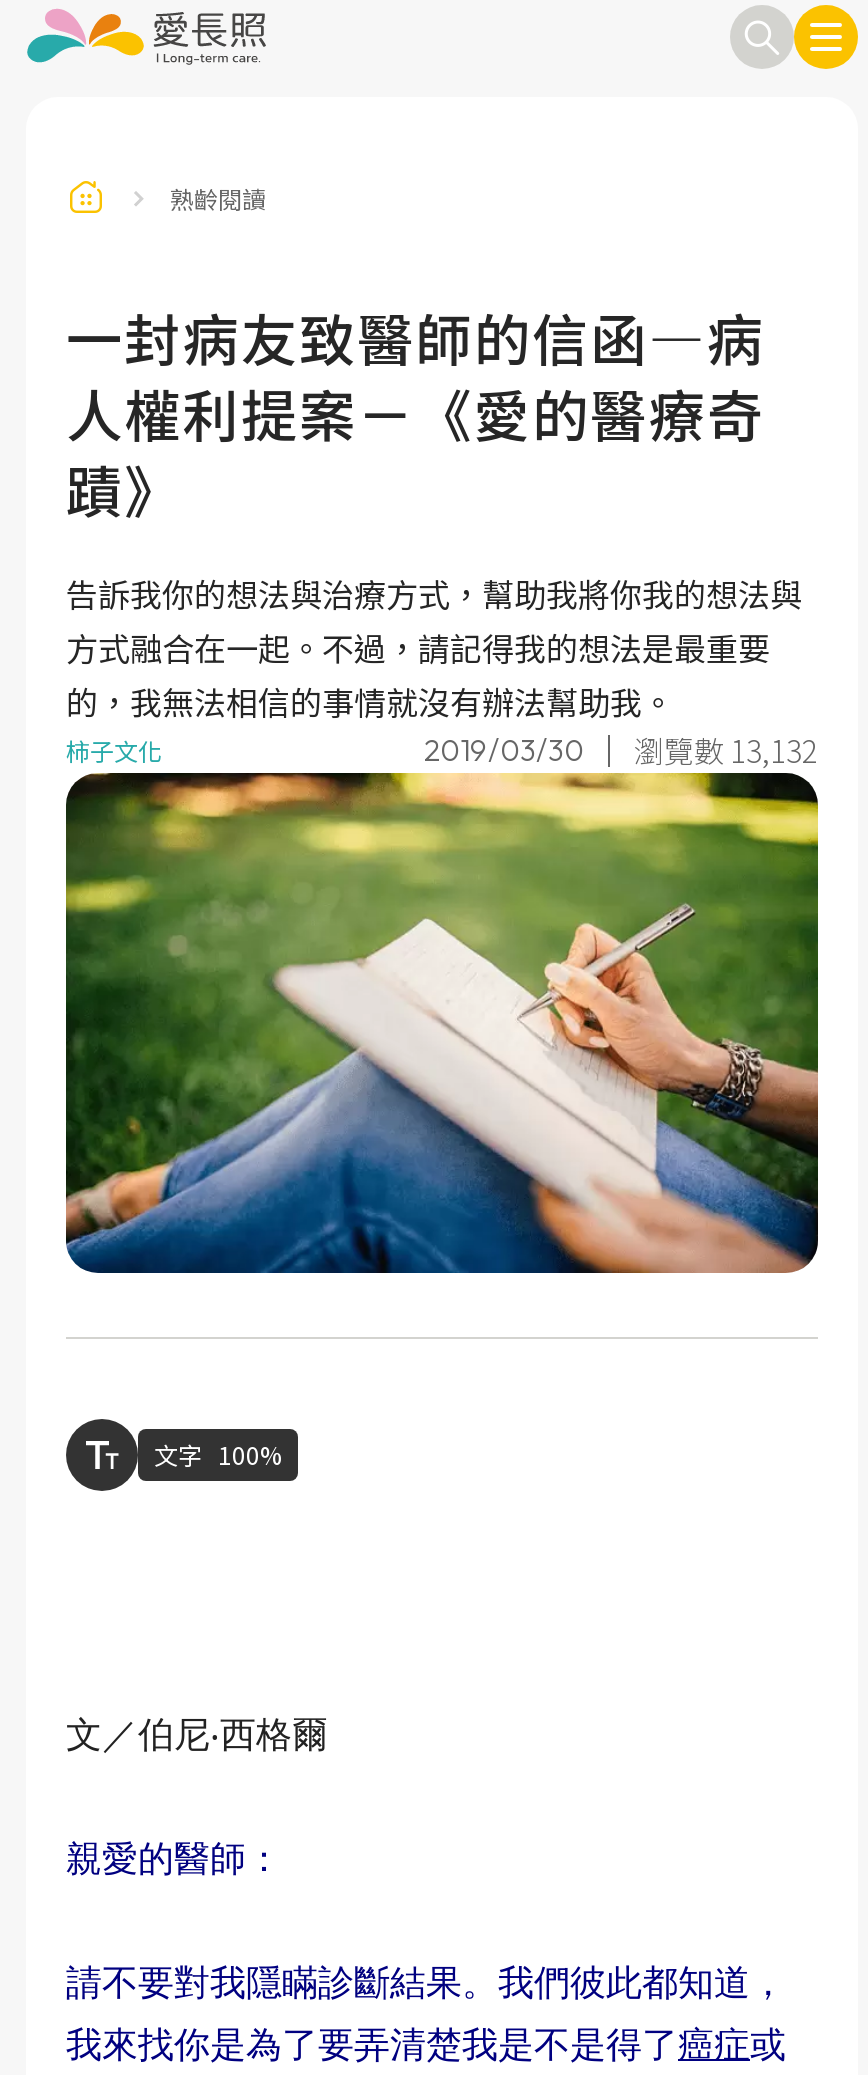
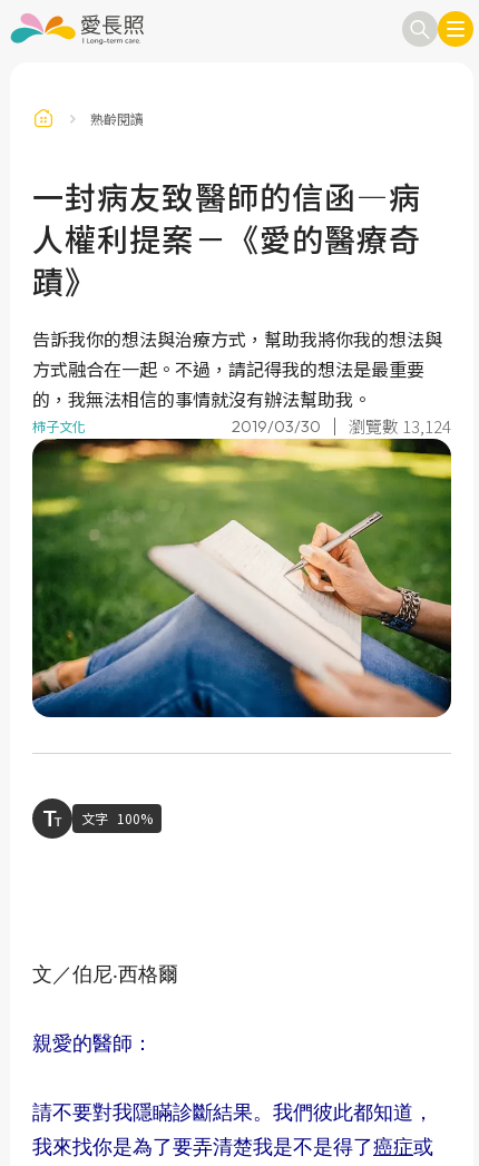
- 2019/03/30 瀏覽數 13,132
+ 2019/03/30 瀏覽數 13,124
